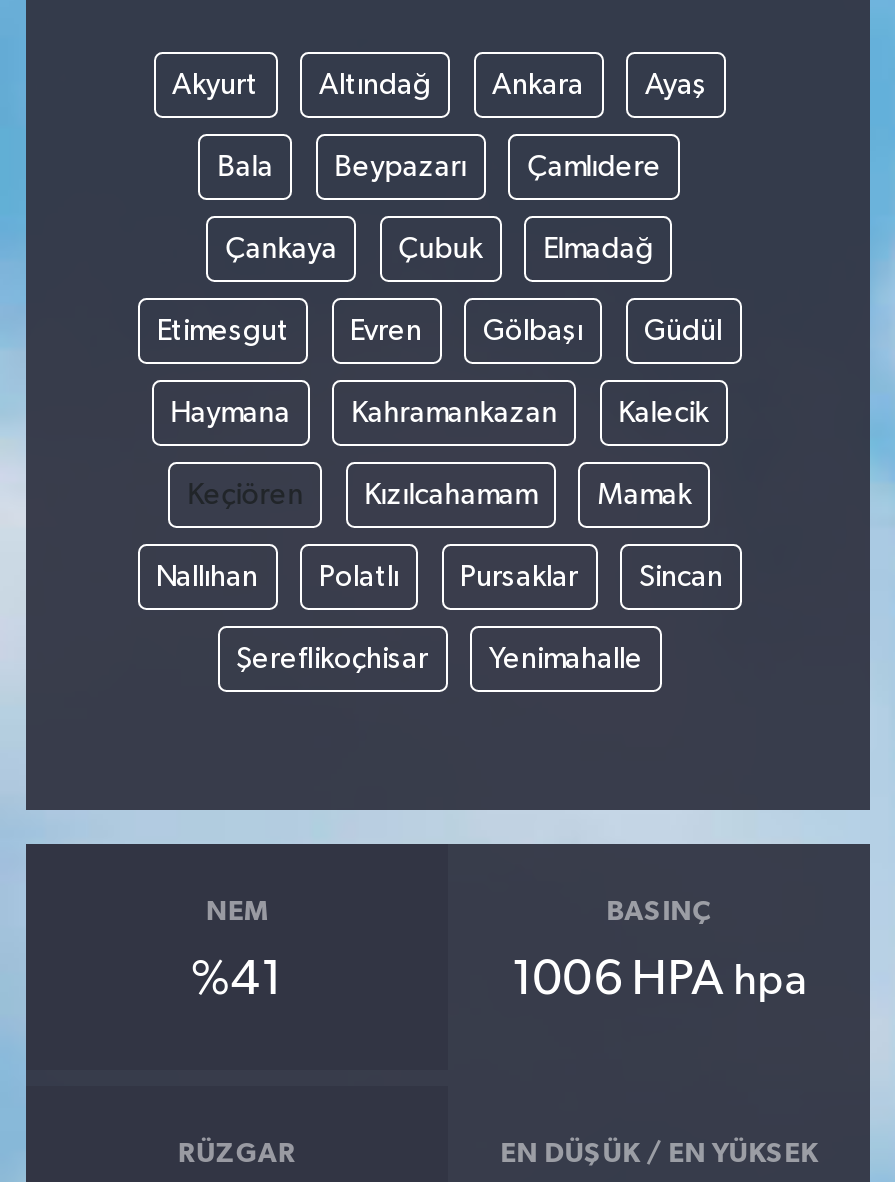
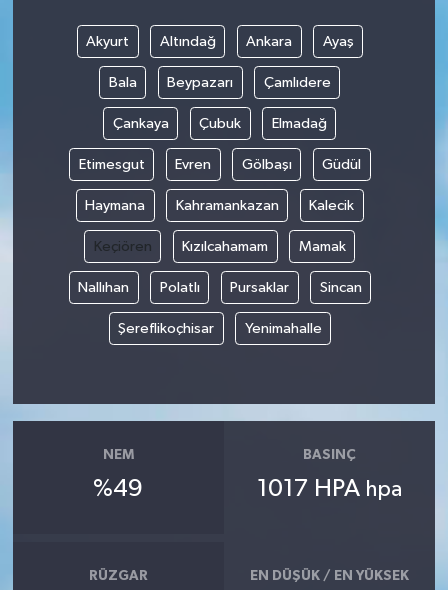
- %41
+ %49

- 1006 HPA hpa
+ 1017 HPA hpa
